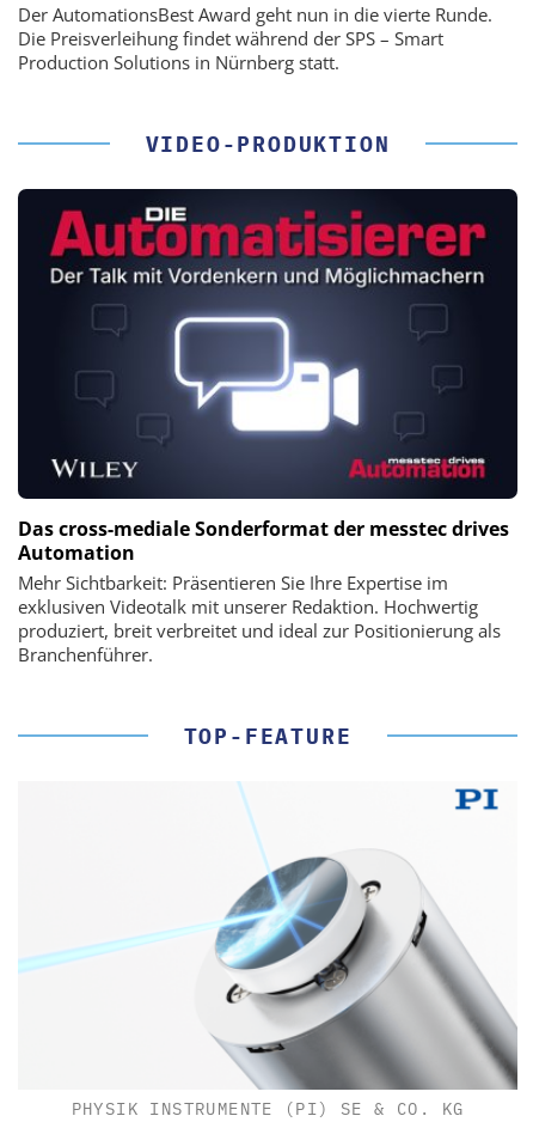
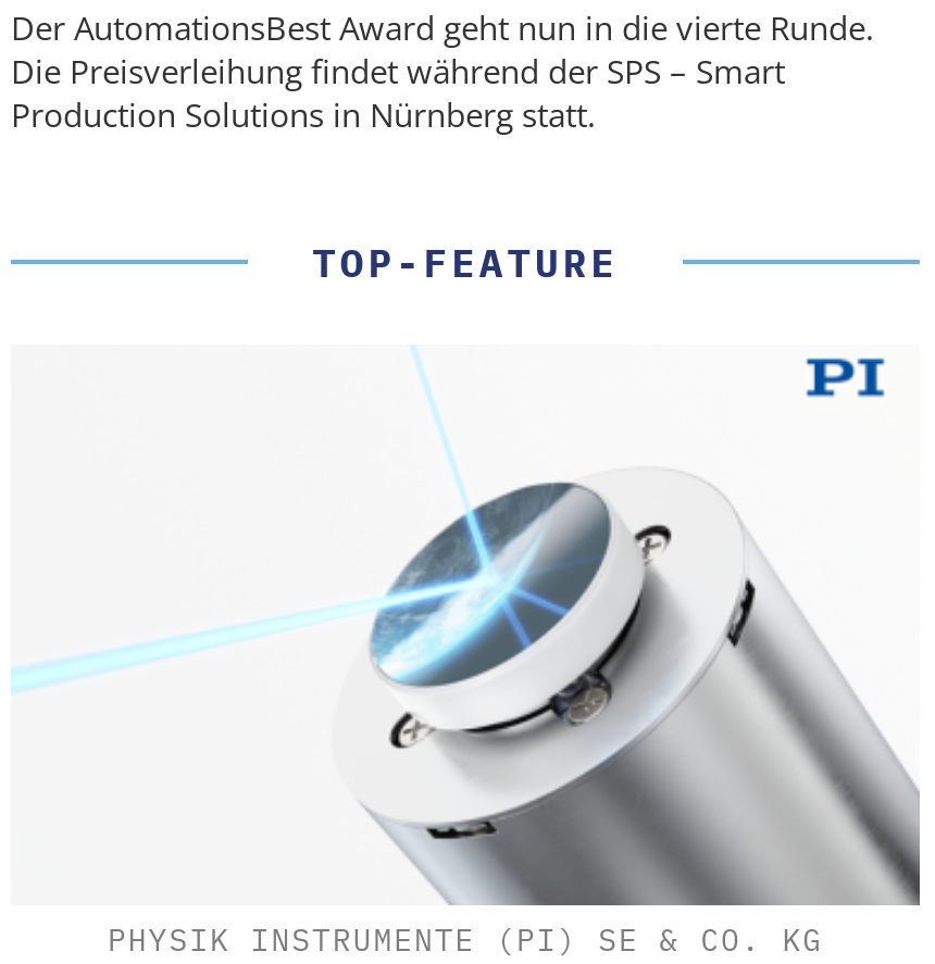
- VIDEO-PRODUKTION

- [image]
- Das cross-mediale Sonderformat der messtec drives
- Automation
- Mehr Sichtbarkeit: Präsentieren Sie Ihre Expertise im
- exklusiven Videotalk mit unserer Redaktion. Hochwertig
- produziert, breit verbreitet und ideal zur Positionierung als
- Branchenführer.
